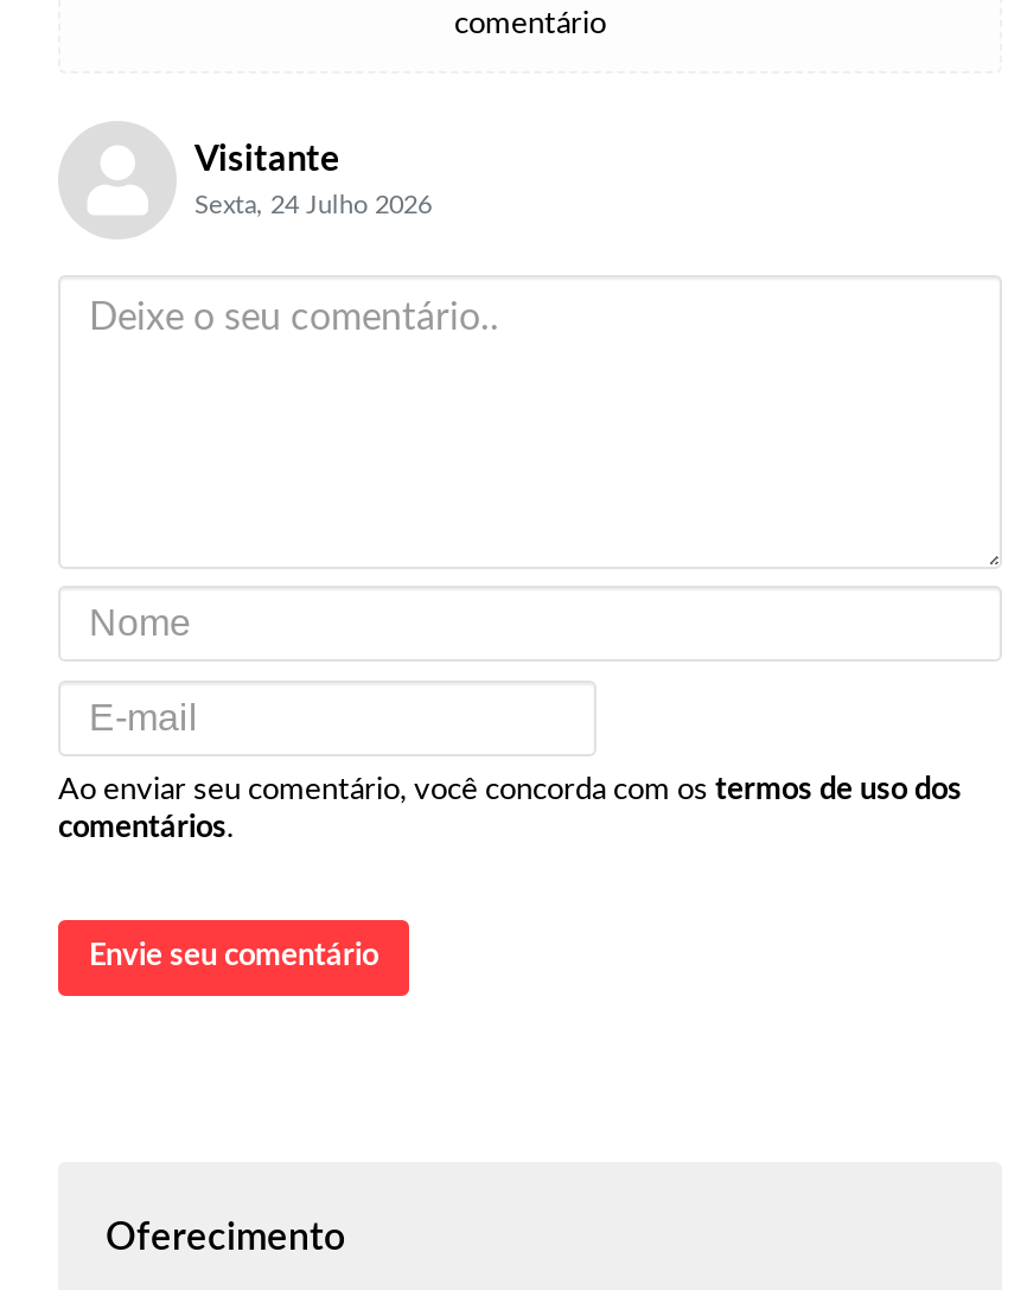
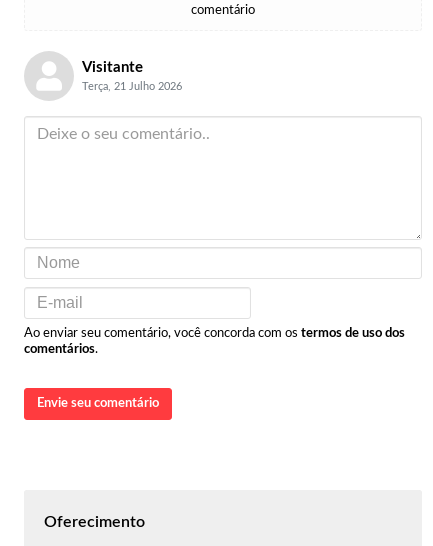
- Sexta, 24 Julho 2026
+ Terça, 21 Julho 2026
